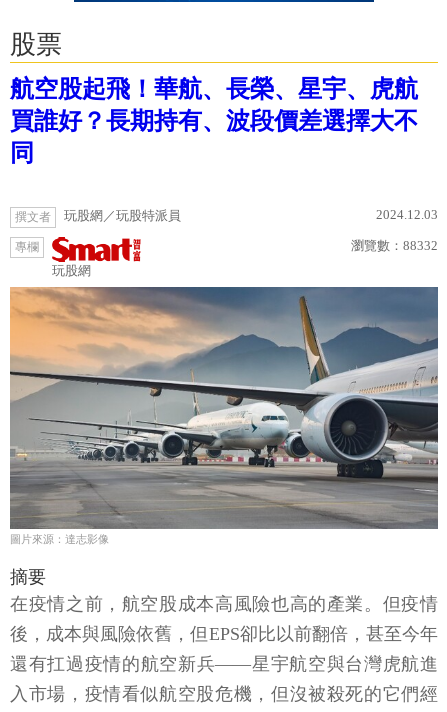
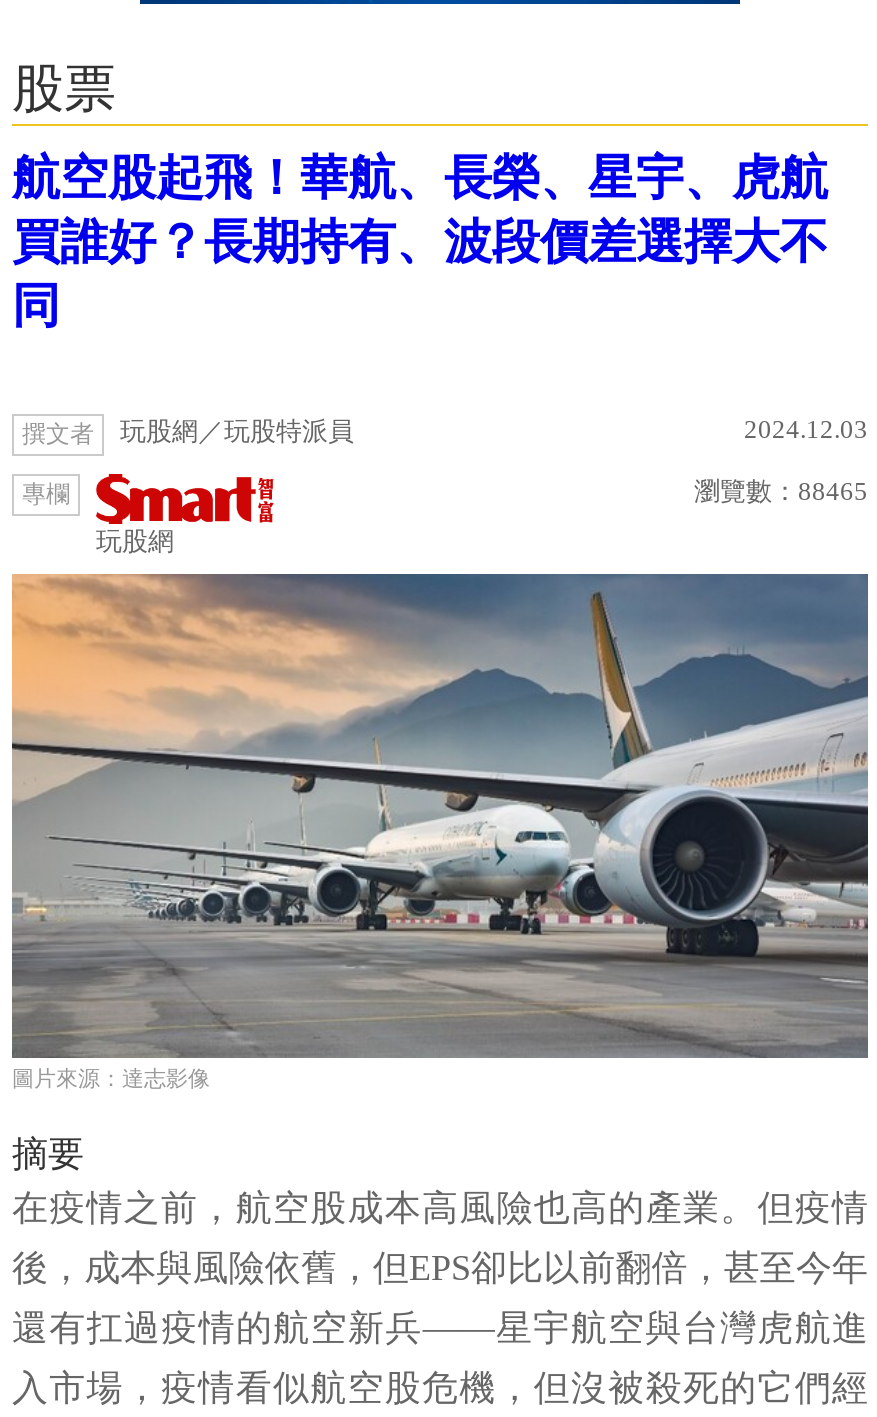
- 瀏覽數：88332
+ 瀏覽數：88465
